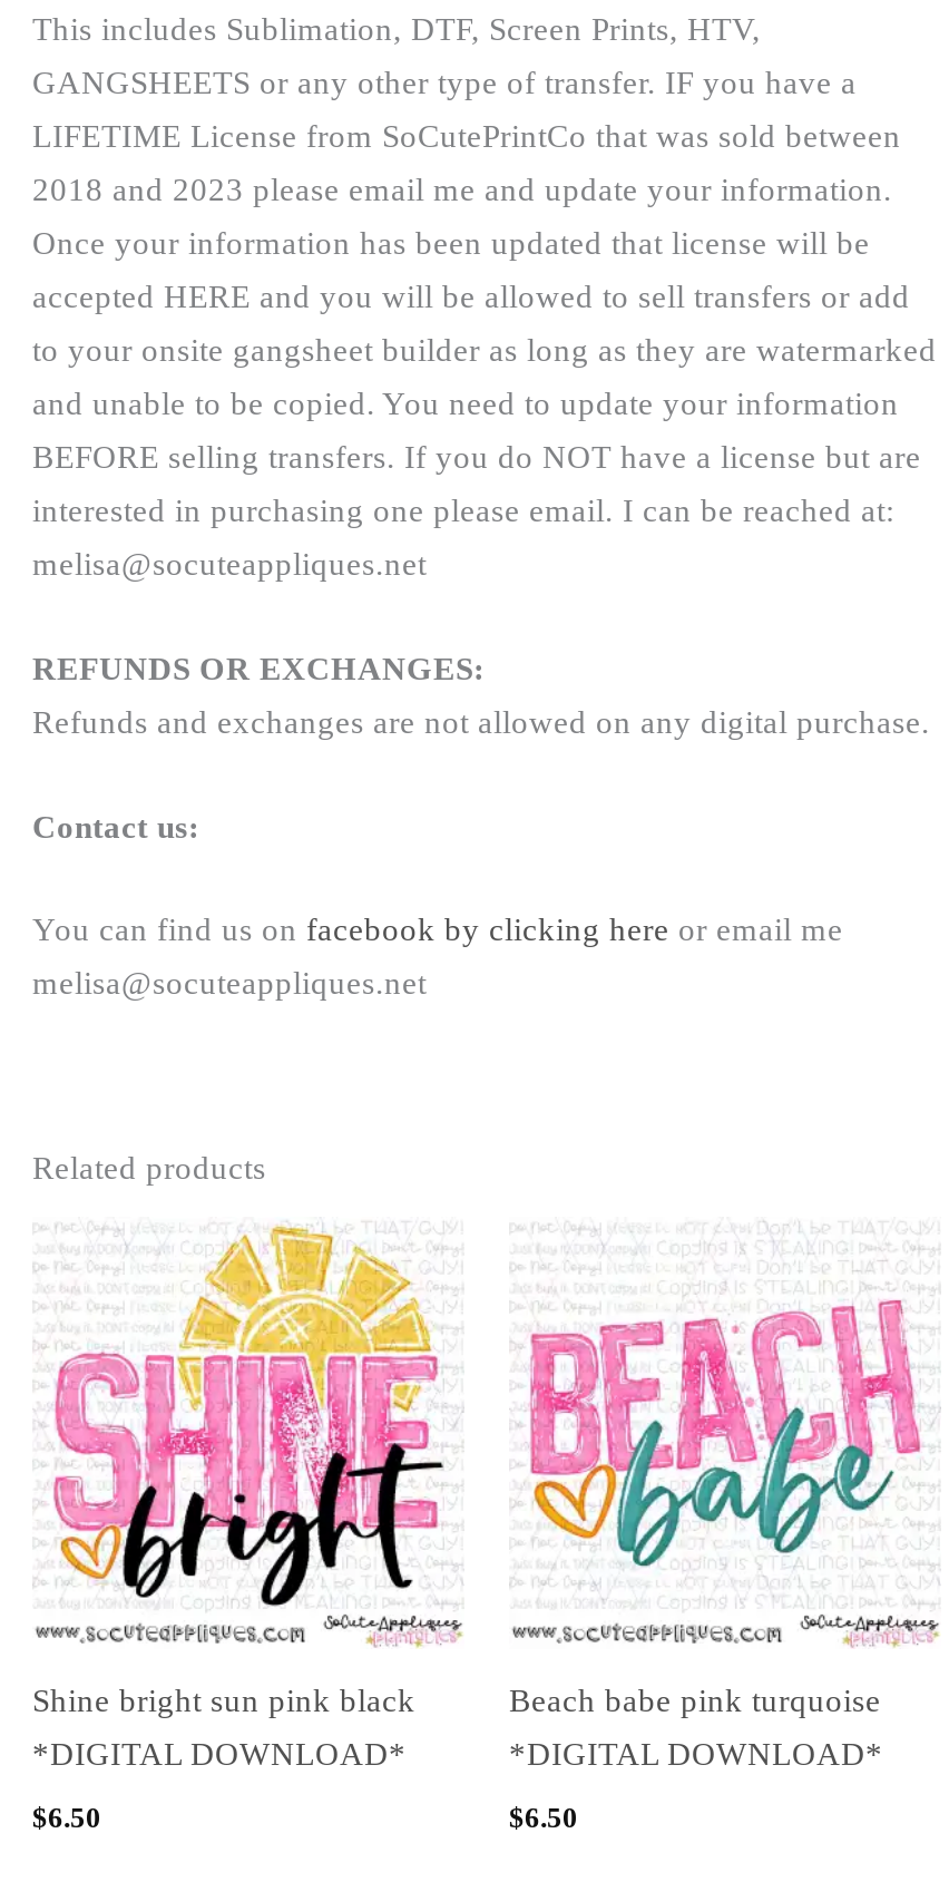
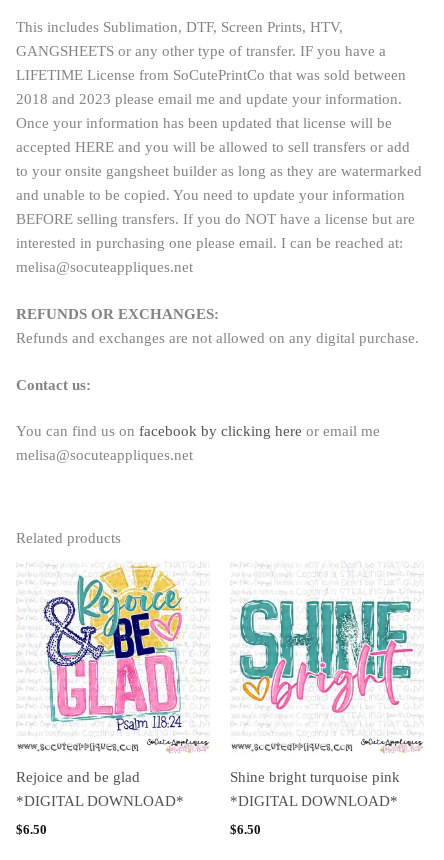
- [image]
- Shine bright sun pink black
+ [image]
+ Rejoice and be glad

- [image]
+ [image]

- Beach babe pink turquoise
+ Shine bright turquoise pink
